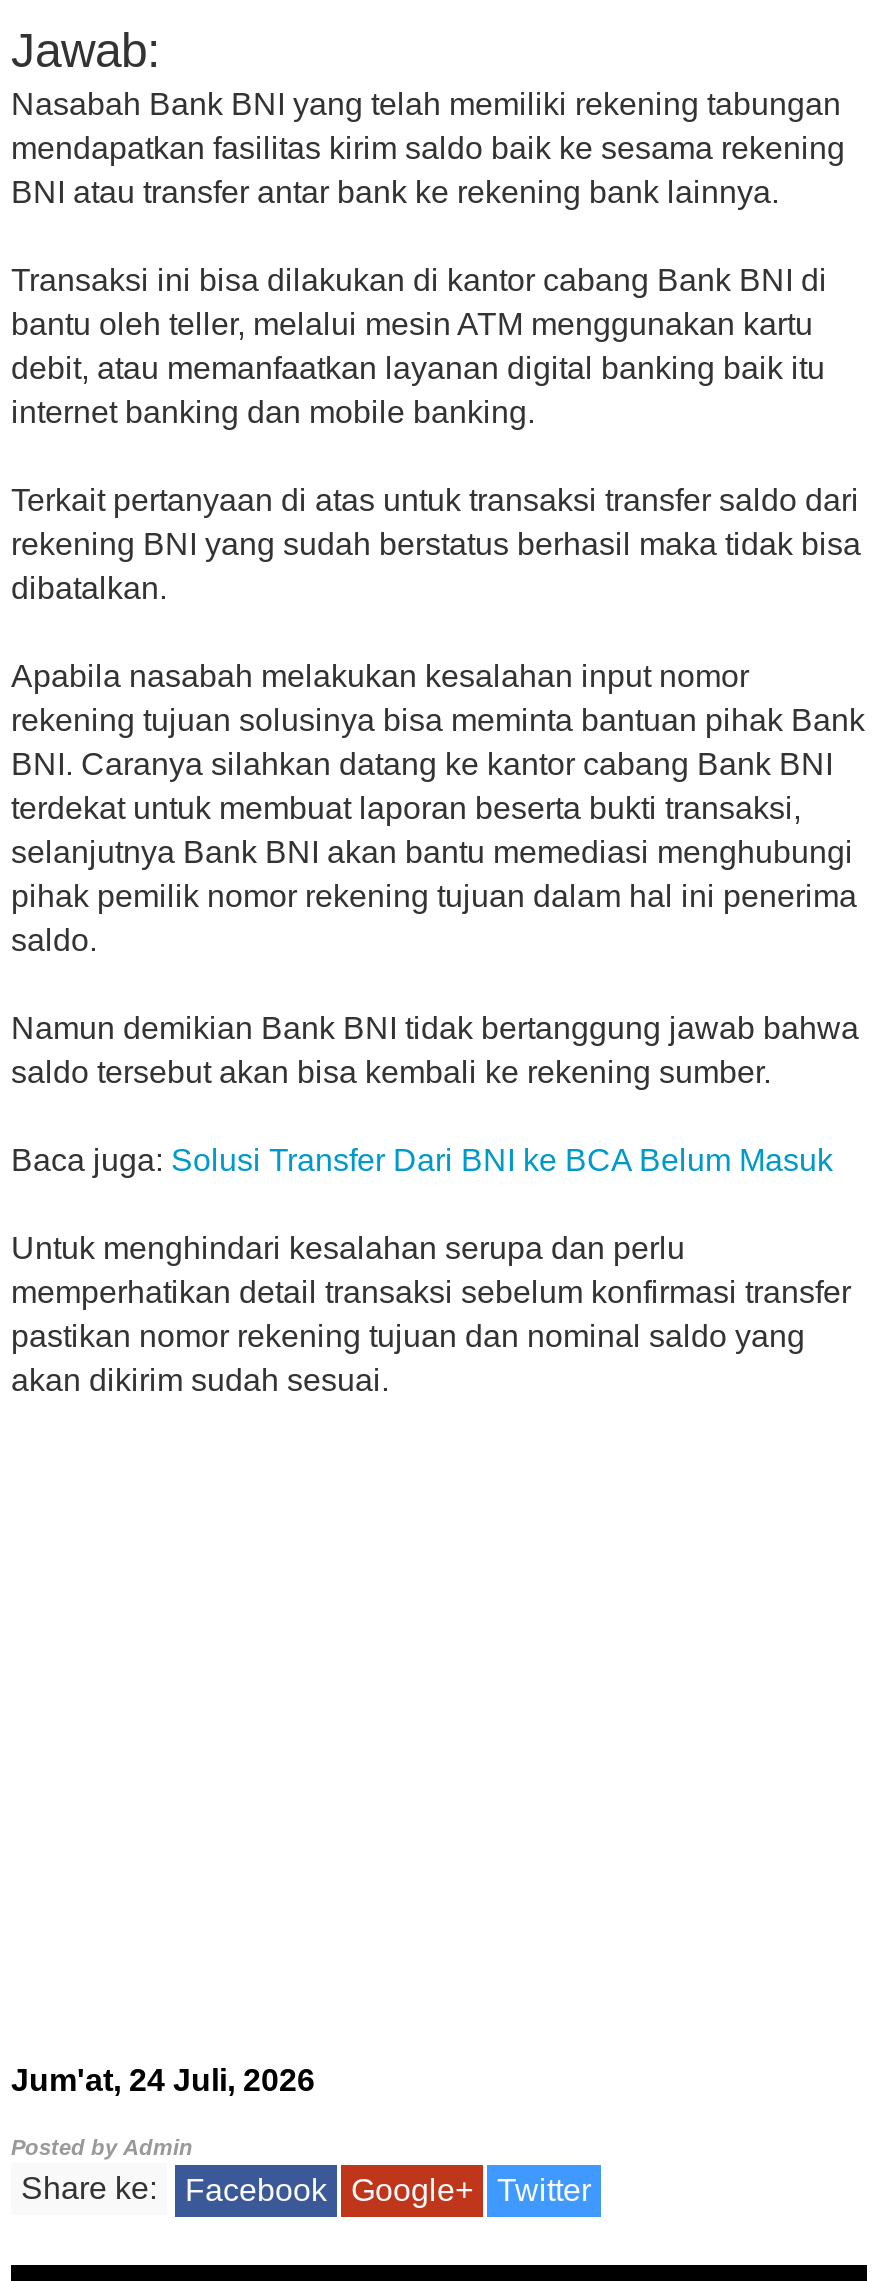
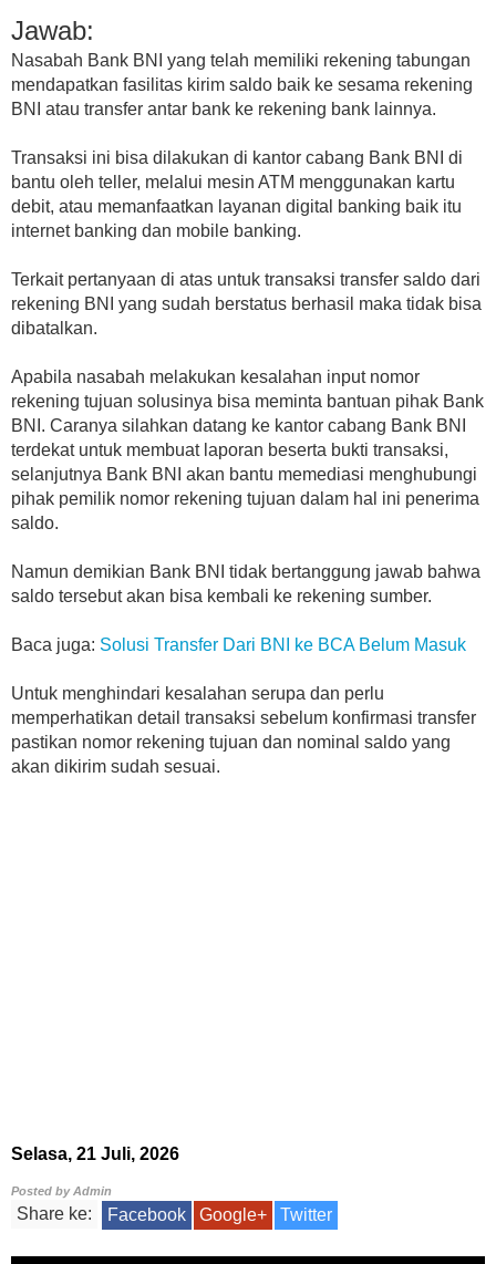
- Jum'at, 24 Juli, 2026
+ Selasa, 21 Juli, 2026
